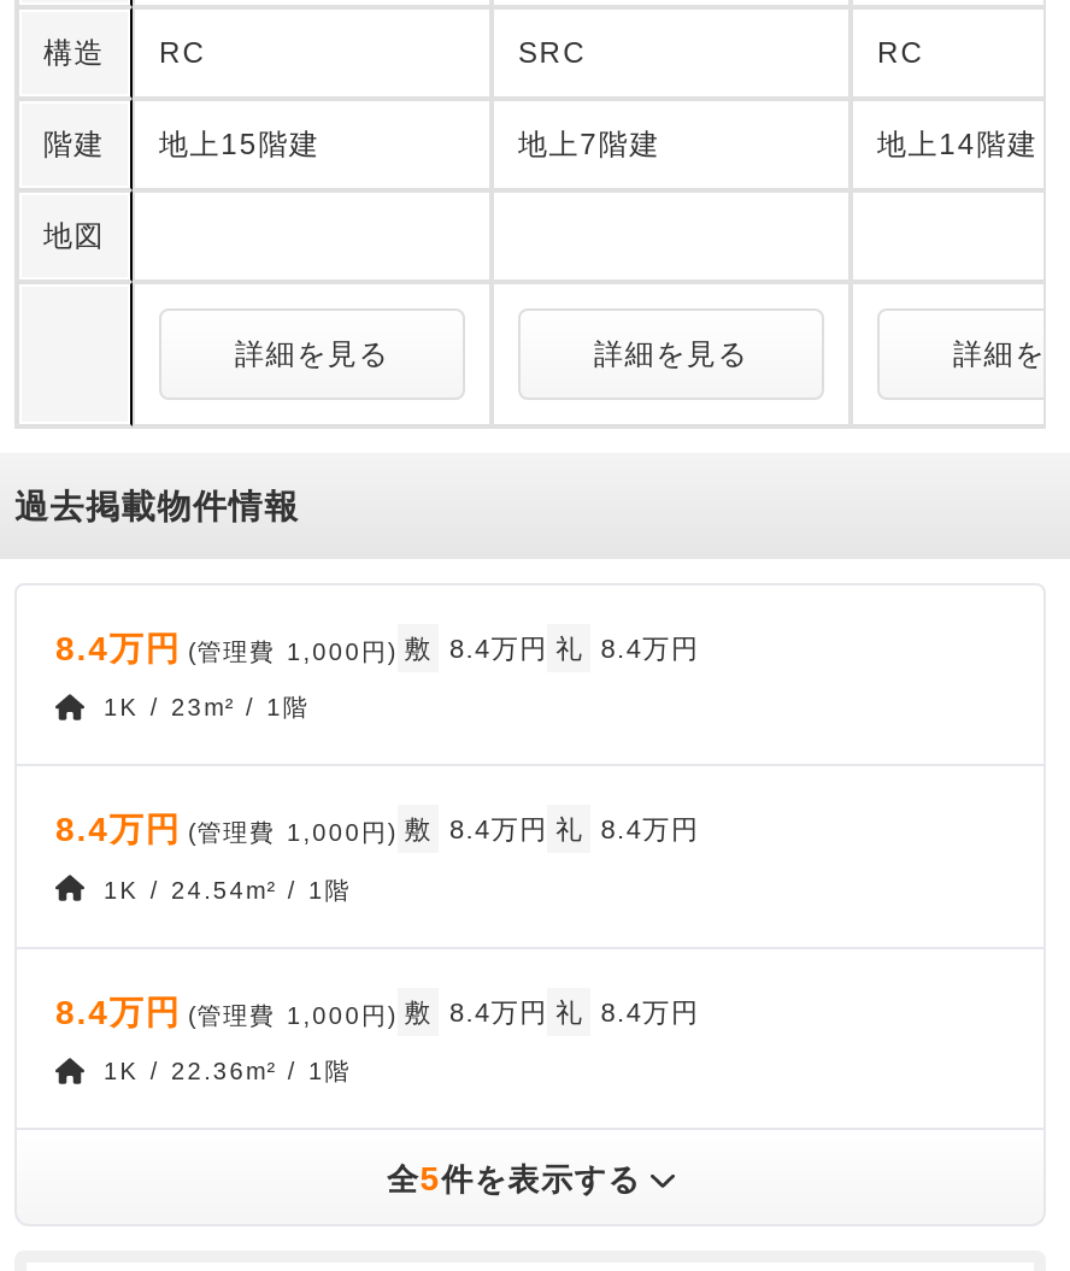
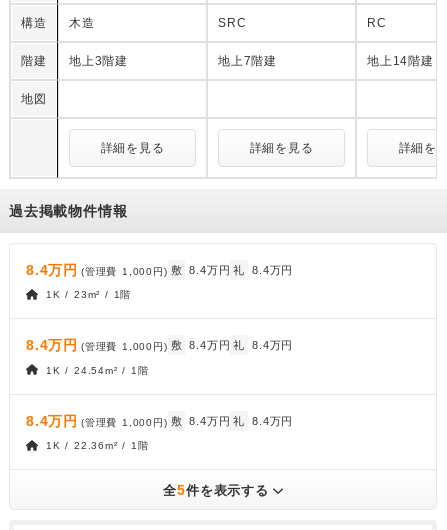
- RC
+ 木造

- 階建 地上15階建
+ 階建 地上3階建
